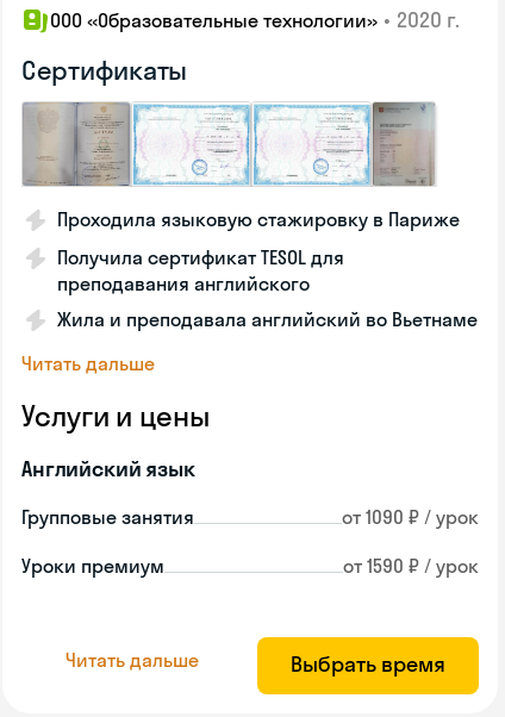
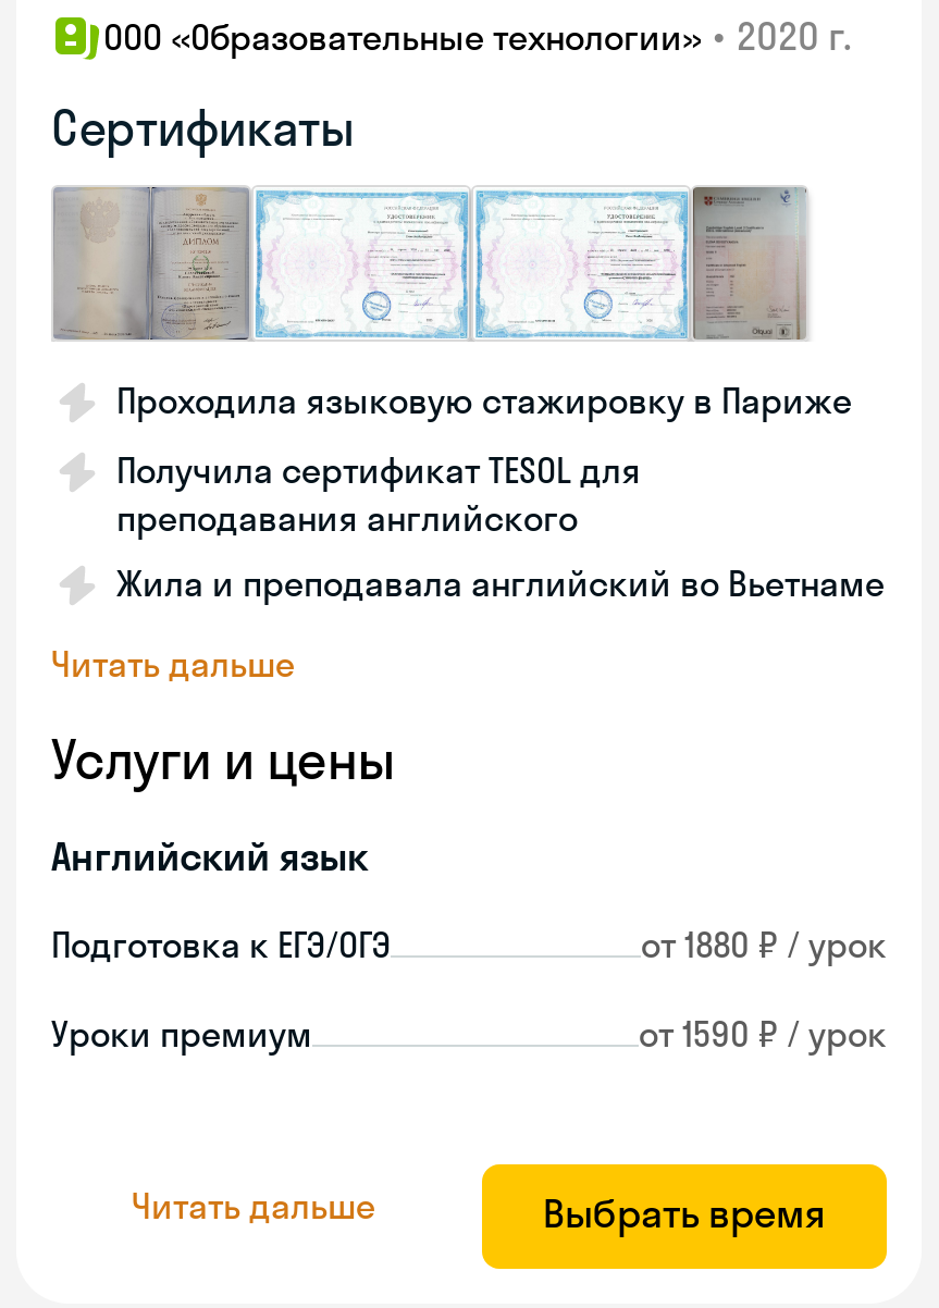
- Групповые занятия
- от 1090 ₽ / урок
+ Подготовка к ЕГЭ/ОГЭ
+ от 1880 ₽ / урок
